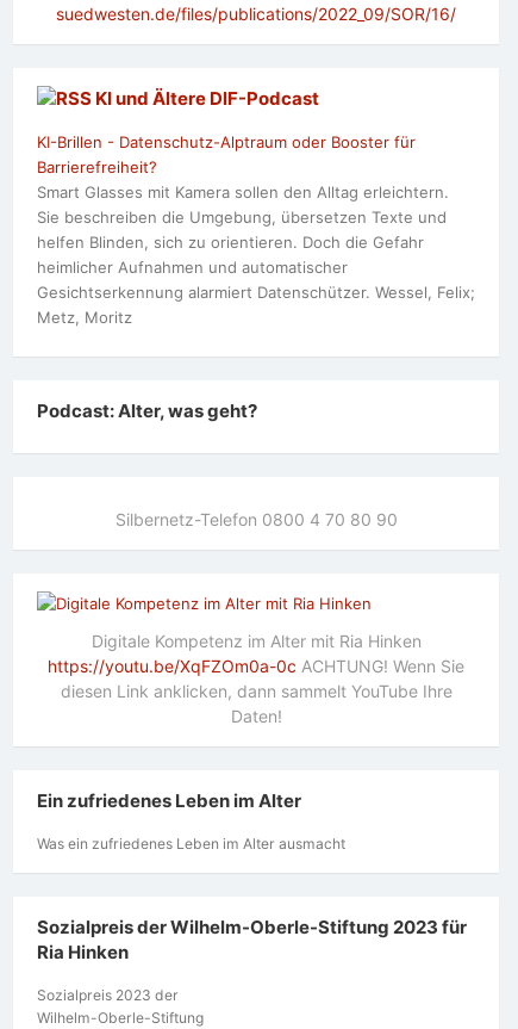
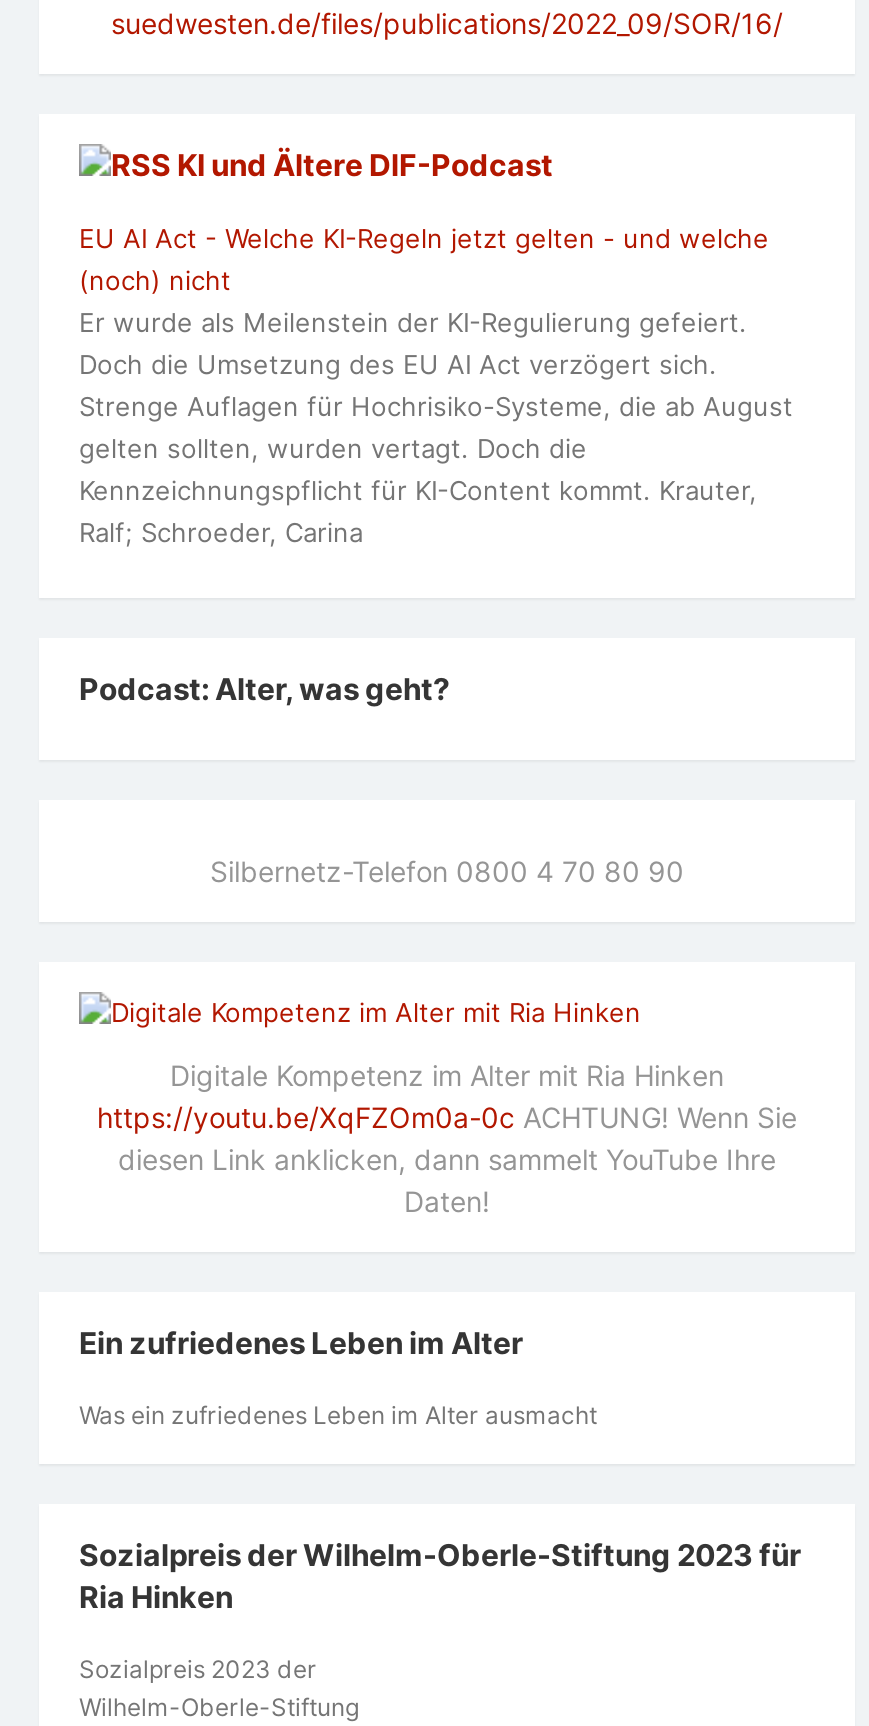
- KI-Brillen - Datenschutz-Alptraum oder Booster für
- Barrierefreiheit?
- Smart Glasses mit Kamera sollen den Alltag erleichtern.
- Sie beschreiben die Umgebung, übersetzen Texte und
- helfen Blinden, sich zu orientieren. Doch die Gefahr
- heimlicher Aufnahmen und automatischer
- Gesichtserkennung alarmiert Datenschützer. Wessel, Felix;
- Metz, Moritz
+ EU AI Act - Welche KI-Regeln jetzt gelten - und welche
+ (noch) nicht
+ Er wurde als Meilenstein der KI-Regulierung gefeiert.
+ Doch die Umsetzung des EU AI Act verzögert sich.
+ Strenge Auflagen für Hochrisiko-Systeme, die ab August
+ gelten sollten, wurden vertagt. Doch die
+ Kennzeichnungspflicht für KI-Content kommt. Krauter,
+ Ralf; Schroeder, Carina
